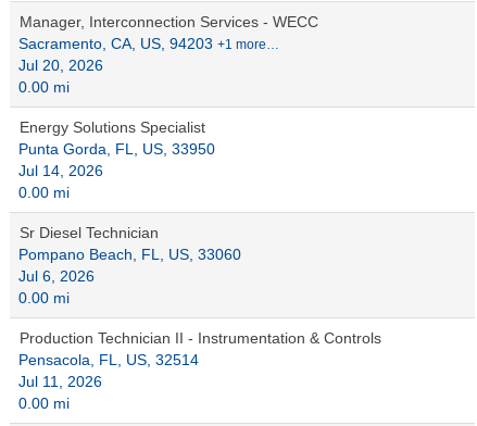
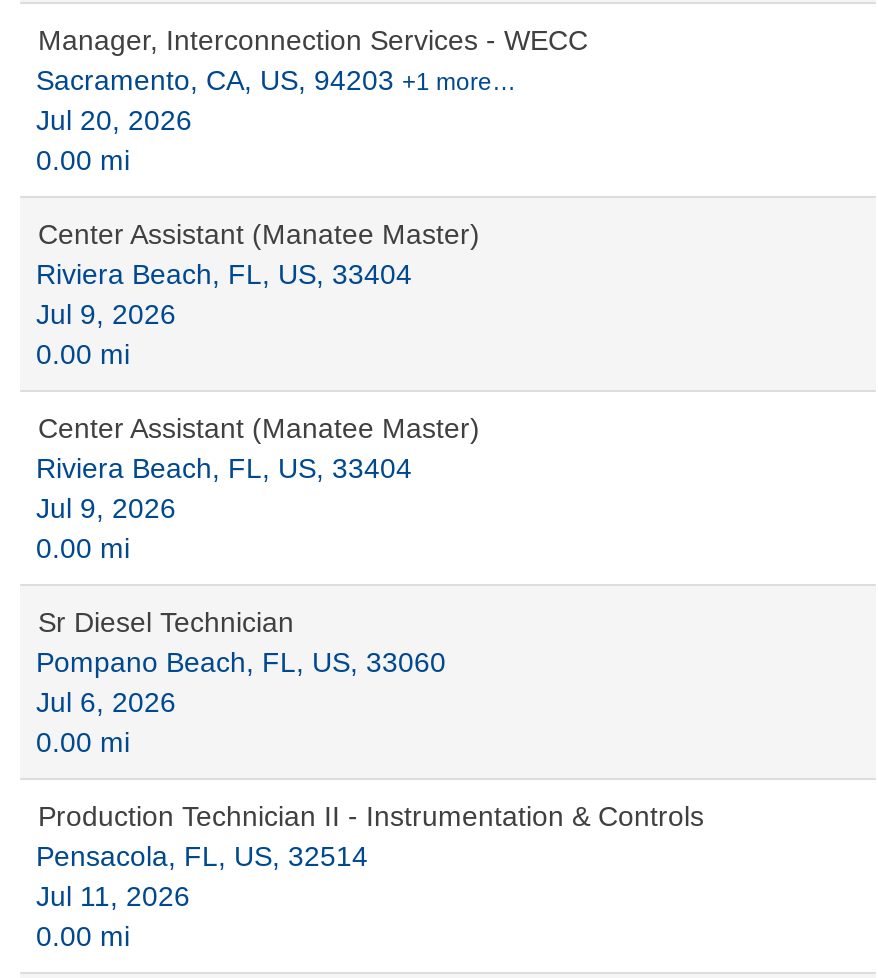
- Energy Solutions Specialist
- Punta Gorda, FL, US, 33950
- Jul 14, 2026
+ Center Assistant (Manatee Master)
+ Riviera Beach, FL, US, 33404
+ Jul 9, 2026
+ 0.00 mi
+ Center Assistant (Manatee Master)
+ Riviera Beach, FL, US, 33404
+ Jul 9, 2026
